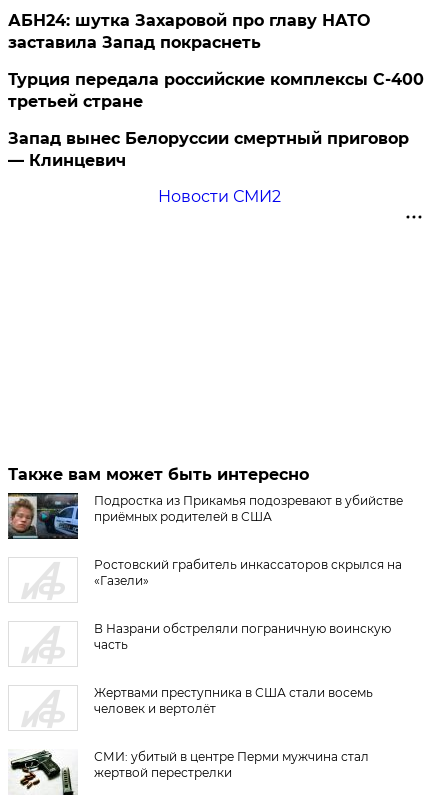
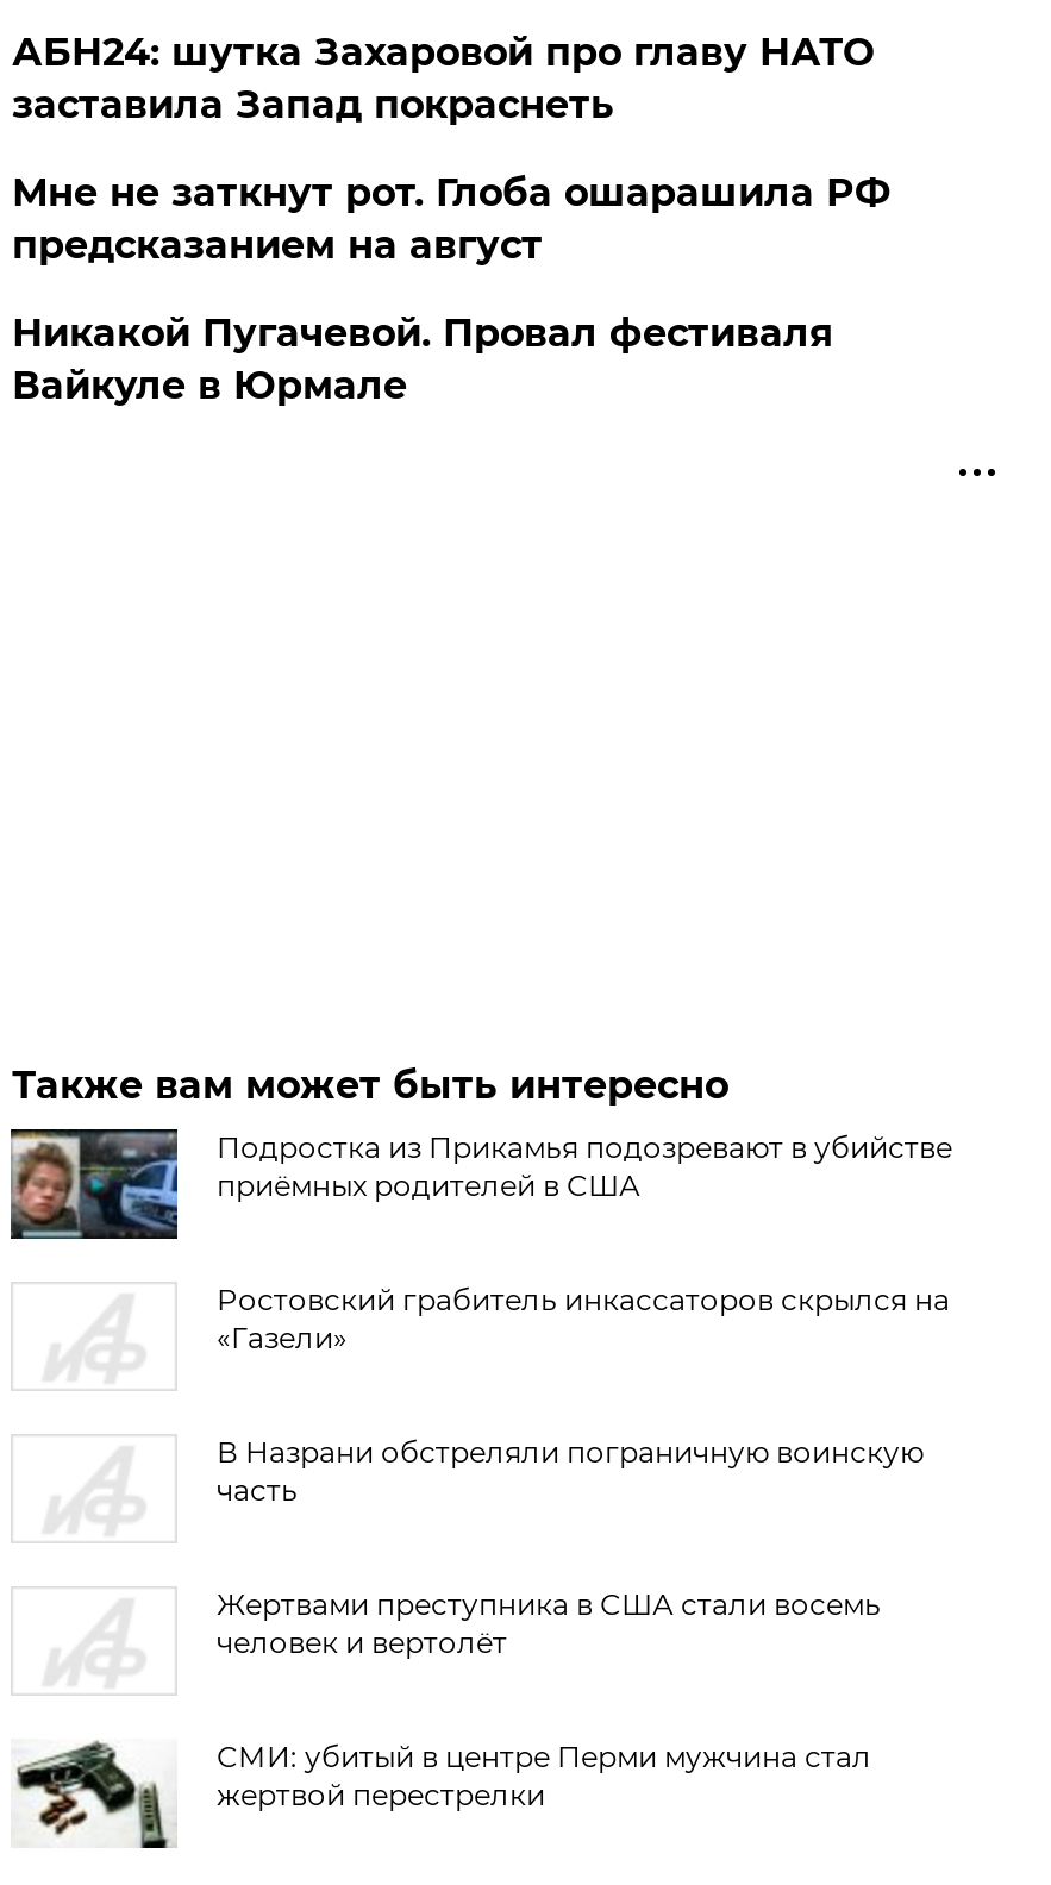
- Турция передала российские комплексы С-400
- третьей стране
- Запад вынес Белоруссии смертный приговор
- — Клинцевич
- Новости СМИ2
+ Мне не заткнут рот. Глоба ошарашила РФ
+ предсказанием на август
+ Никакой Пугачевой. Провал фестиваля
+ Вайкуле в Юрмале
